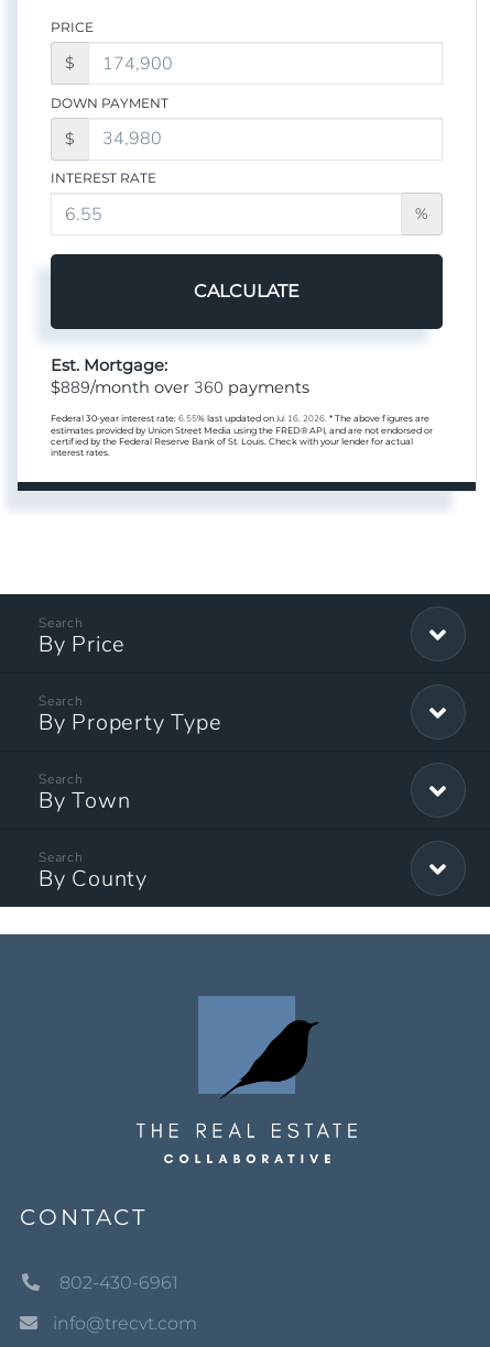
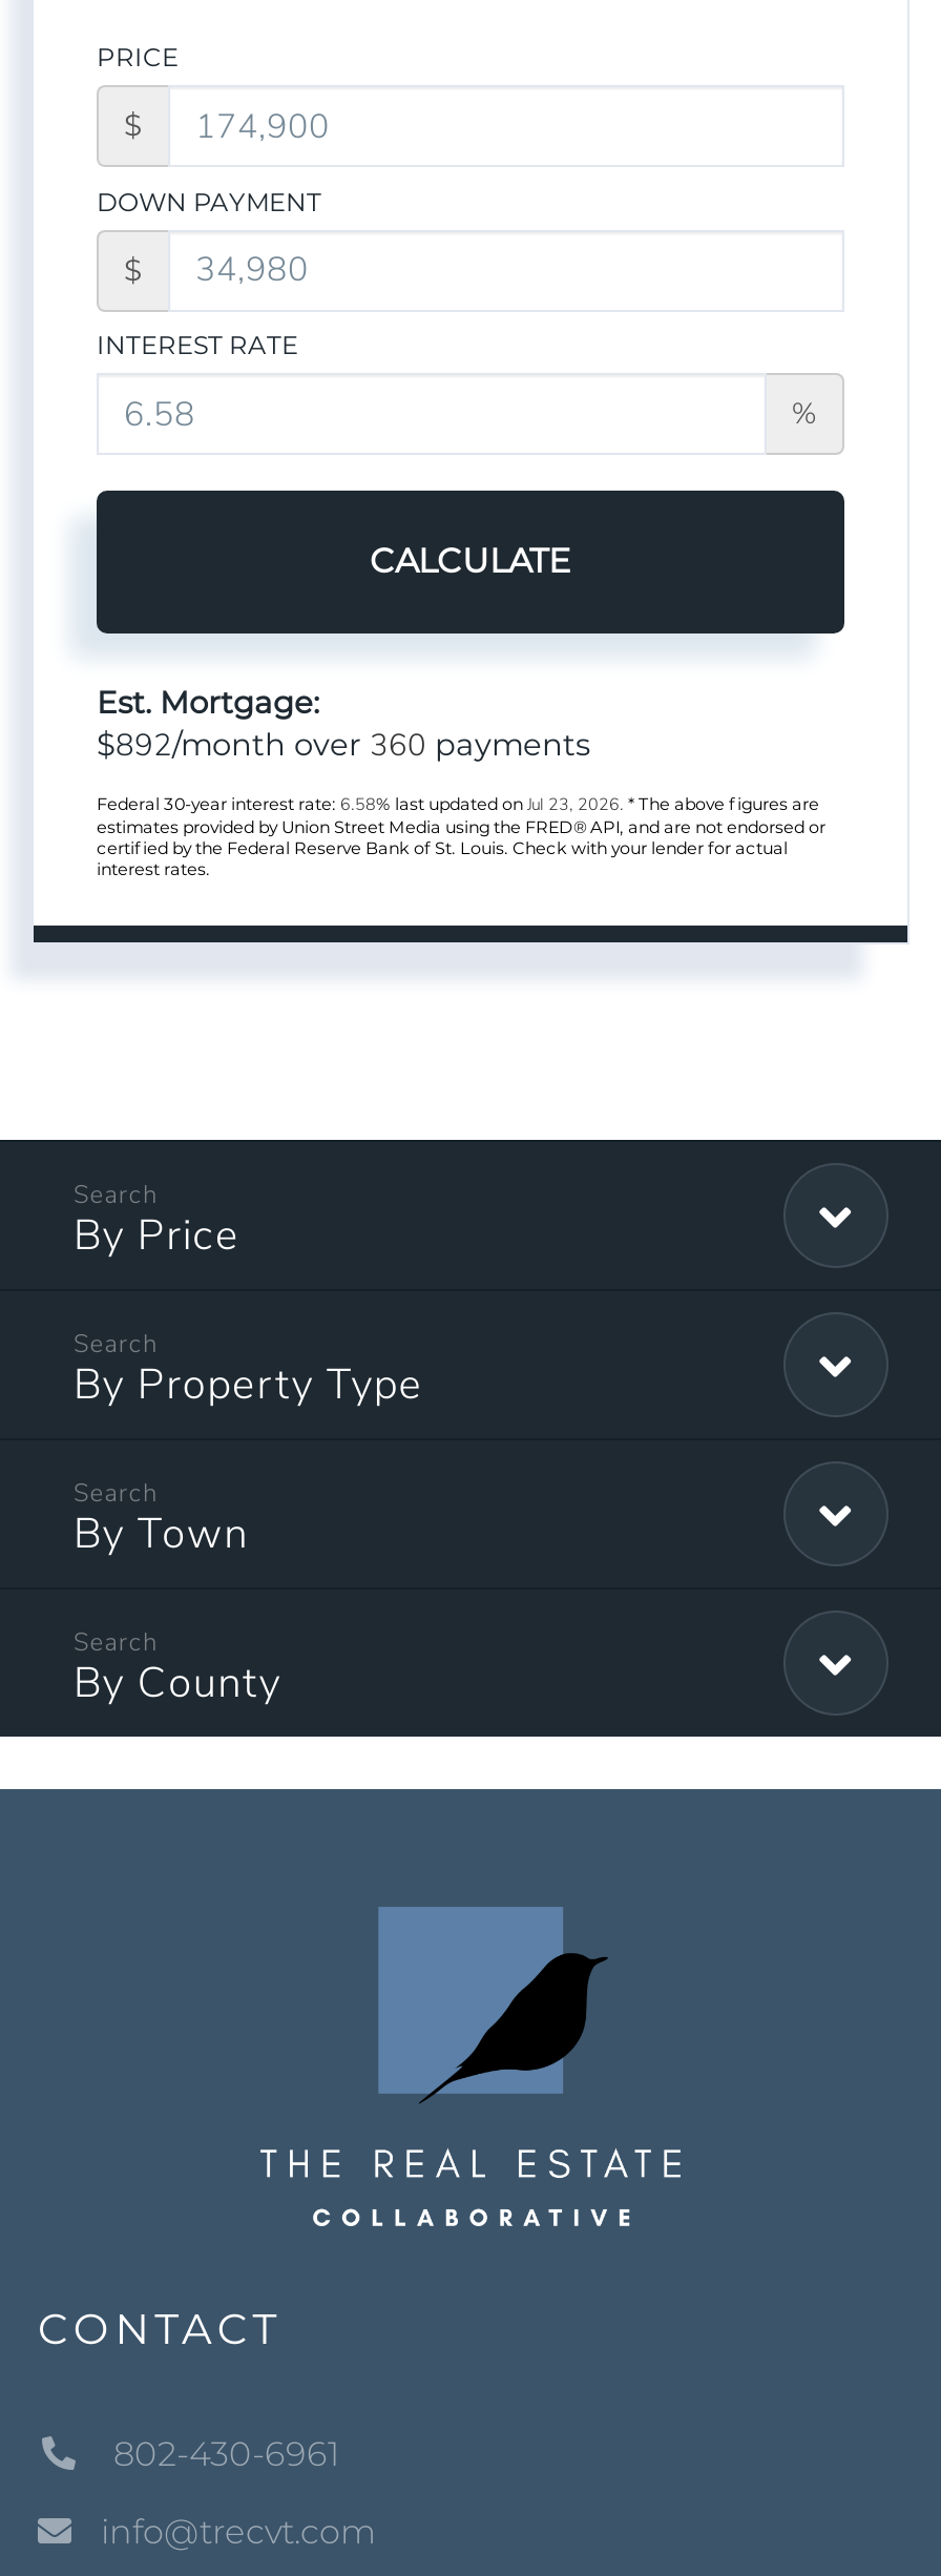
- $889/month over 360 payments
+ $892/month over 360 payments

- Federal 30-year interest rate: 6.55% last updated on Jul 16, 2026. * The above figures are
+ Federal 30-year interest rate: 6.58% last updated on Jul 23, 2026. * The above figures are
